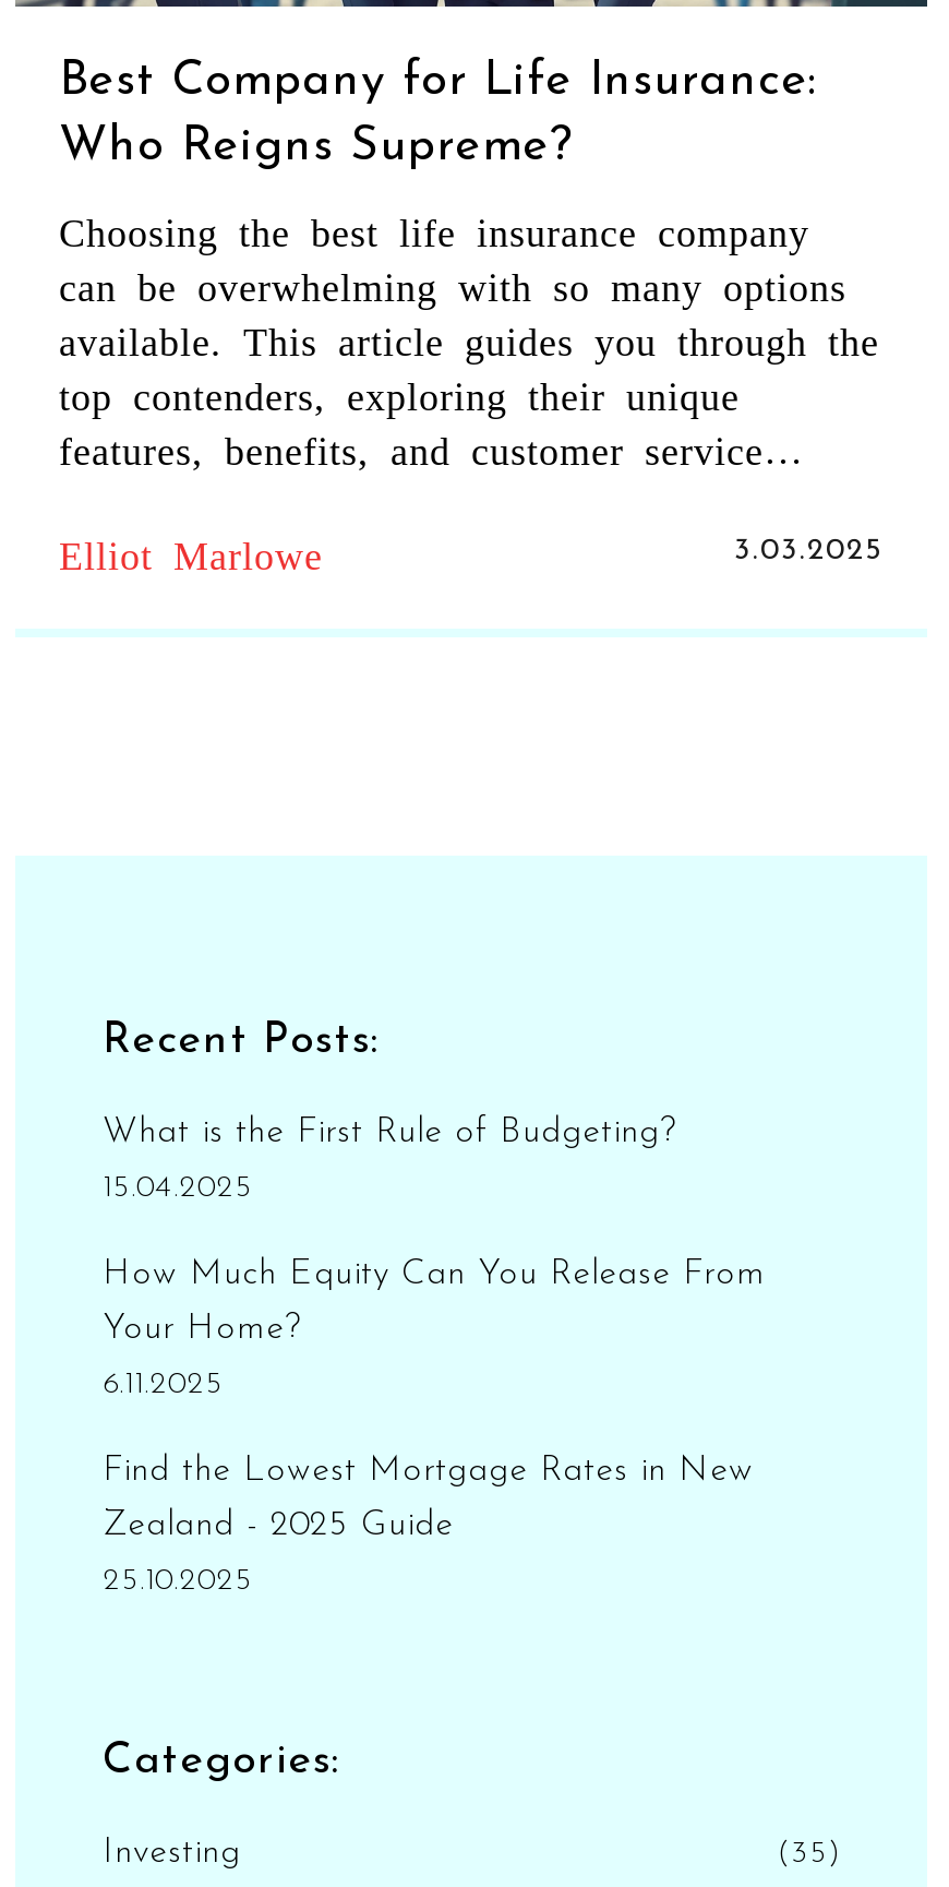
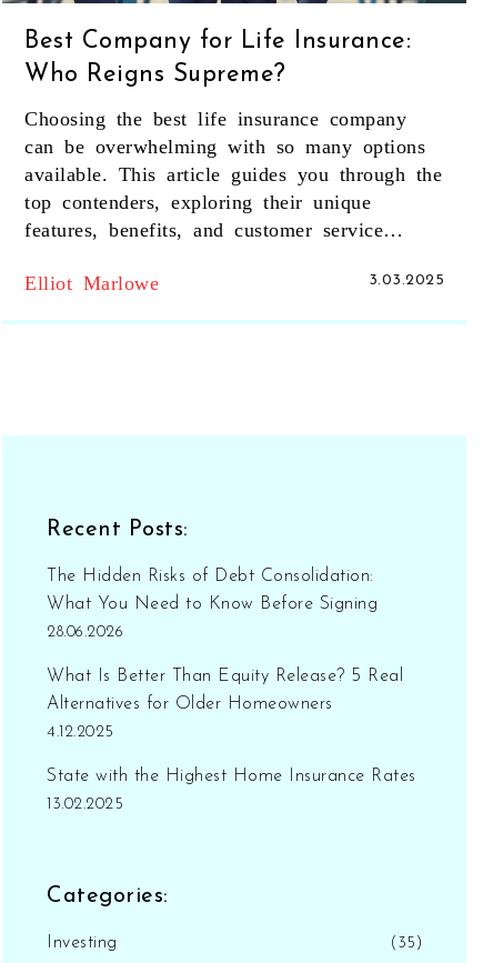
- What is the First Rule of Budgeting?
+ The Hidden Risks of Debt Consolidation:

- 15.04.2025
+ What You Need to Know Before Signing

- How Much Equity Can You Release From
+ 28.06.2026

- Your Home?
+ What Is Better Than Equity Release? 5 Real

- 6.11.2025
+ Alternatives for Older Homeowners

- Find the Lowest Mortgage Rates in New
+ 4.12.2025

- Zealand - 2025 Guide
+ State with the Highest Home Insurance Rates

- 25.10.2025
+ 13.02.2025
